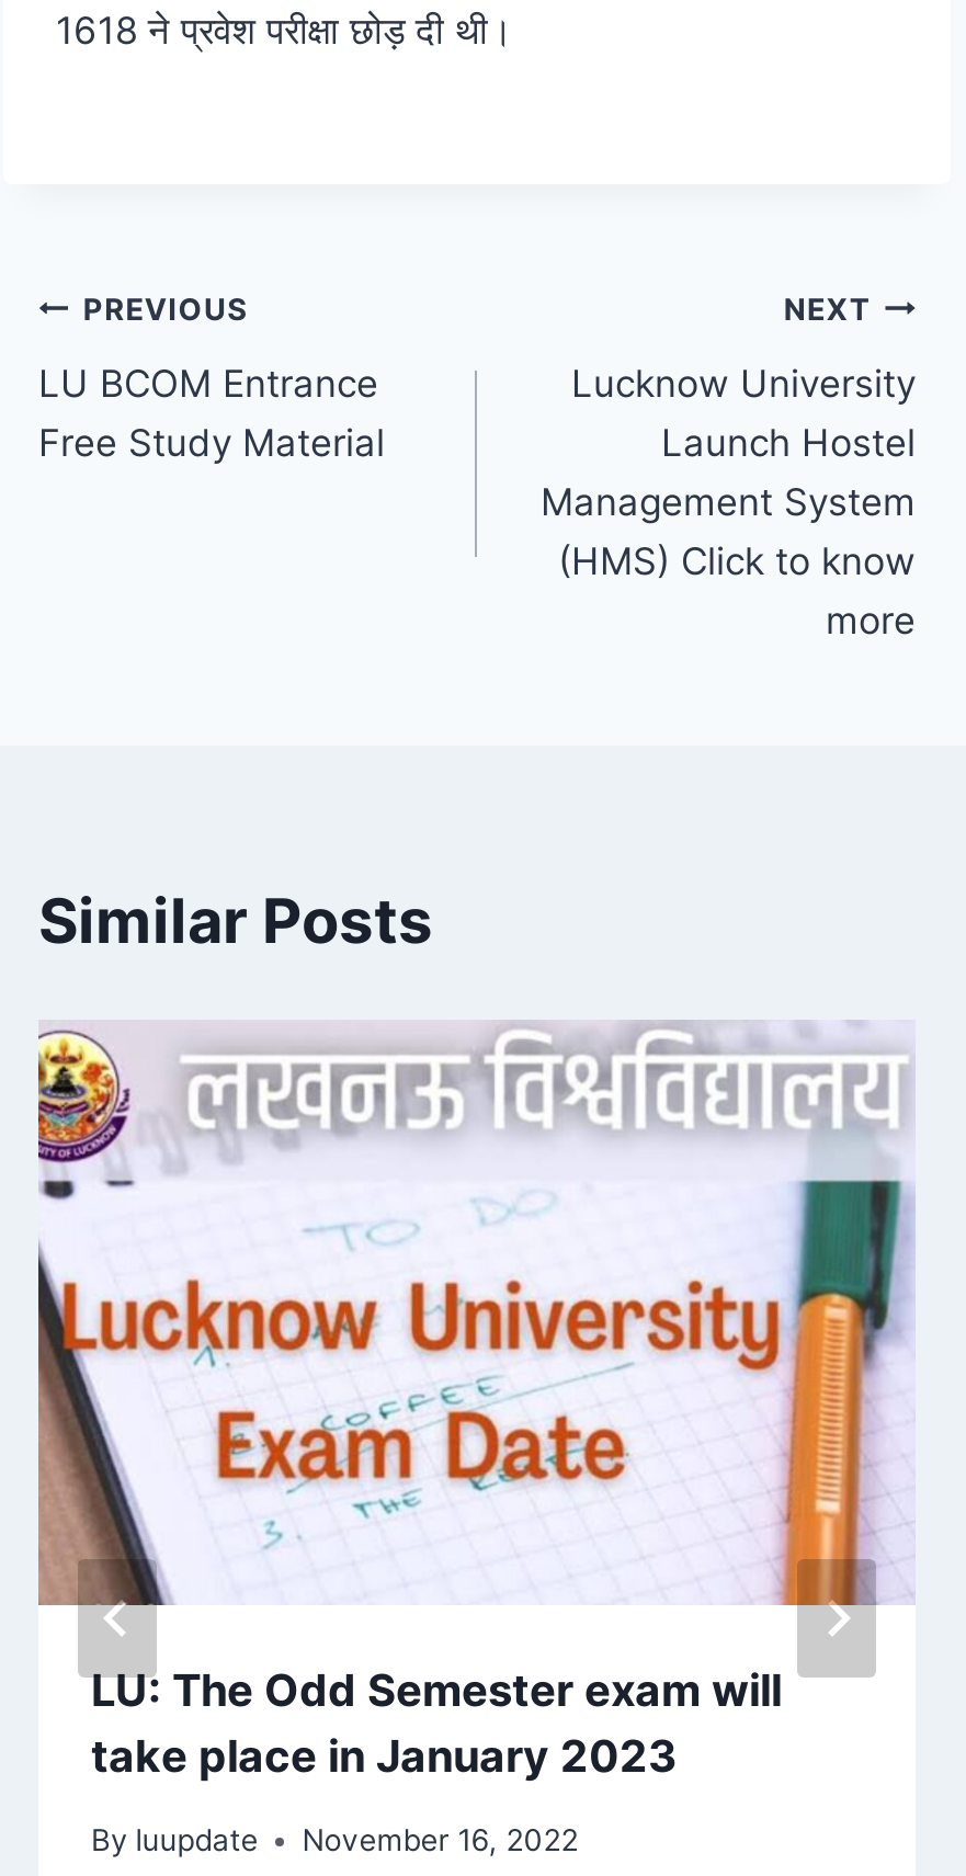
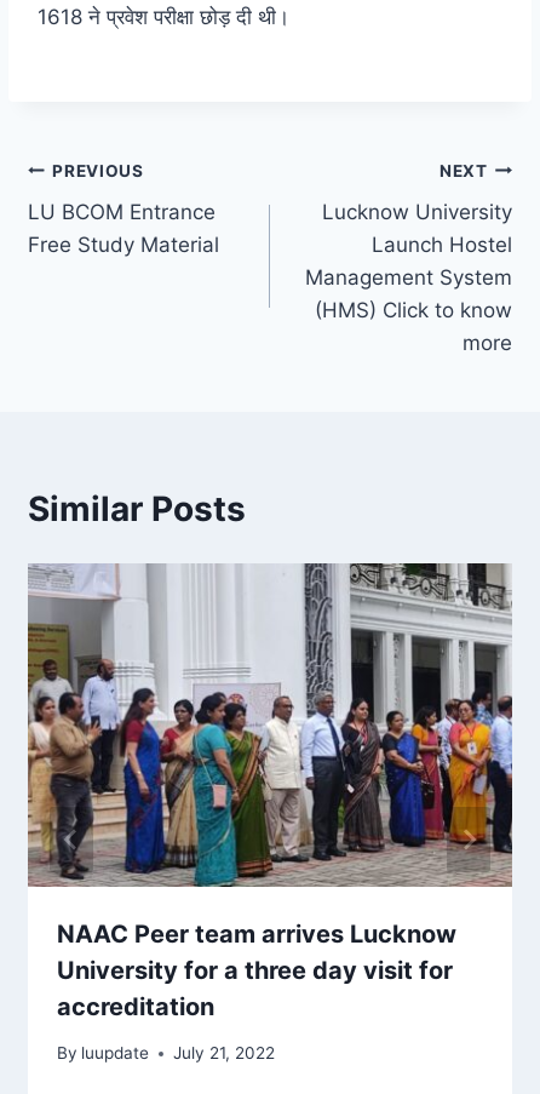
- [image]
- LU: The Odd Semester exam will
- take place in January 2023
+ [image]
+ NAAC Peer team arrives Lucknow
+ University for a three day visit for
+ accreditation

- By luupdate November 16, 2022
+ By luupdate July 21, 2022
